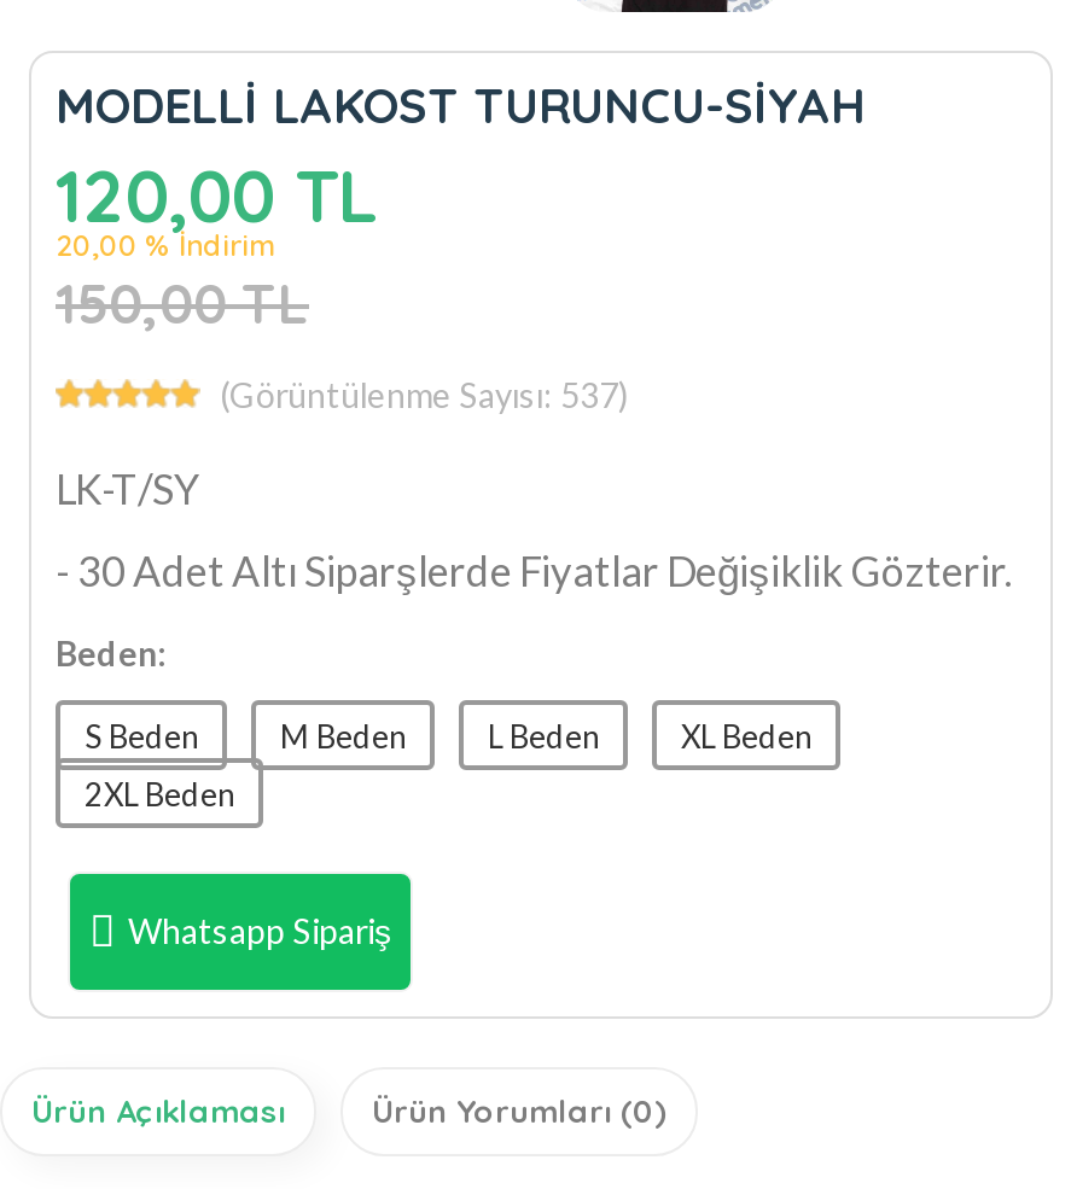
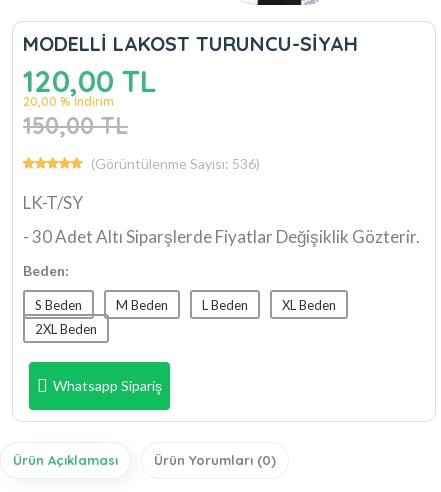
- (Görüntülenme Sayısı: 537)
+ (Görüntülenme Sayısı: 536)
